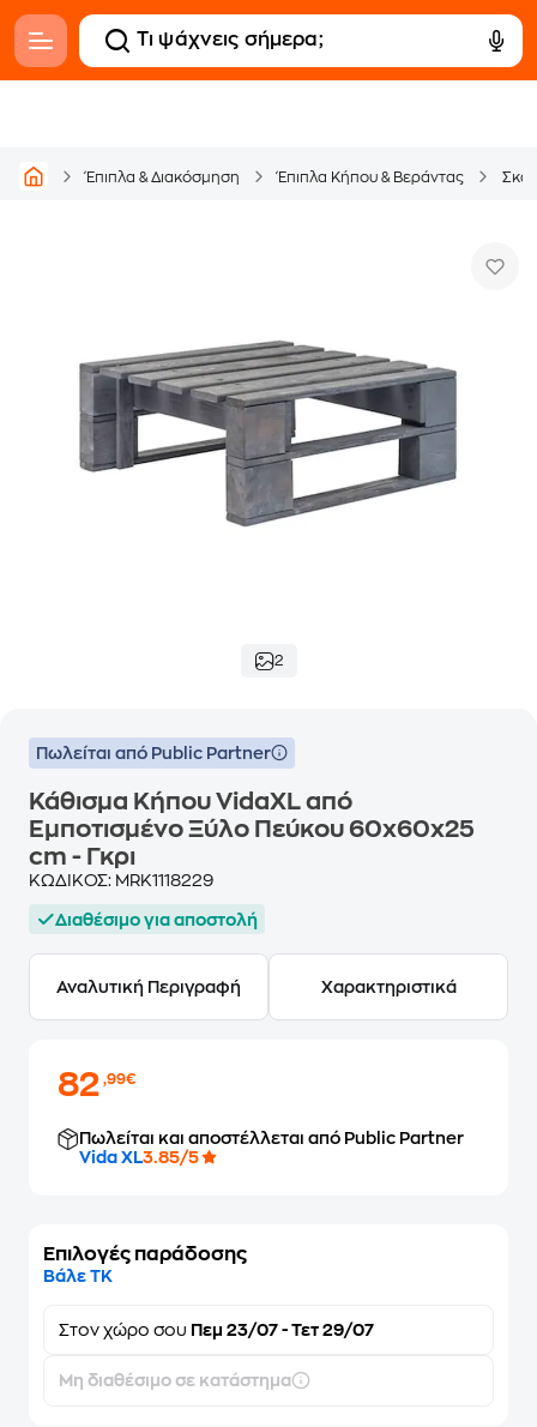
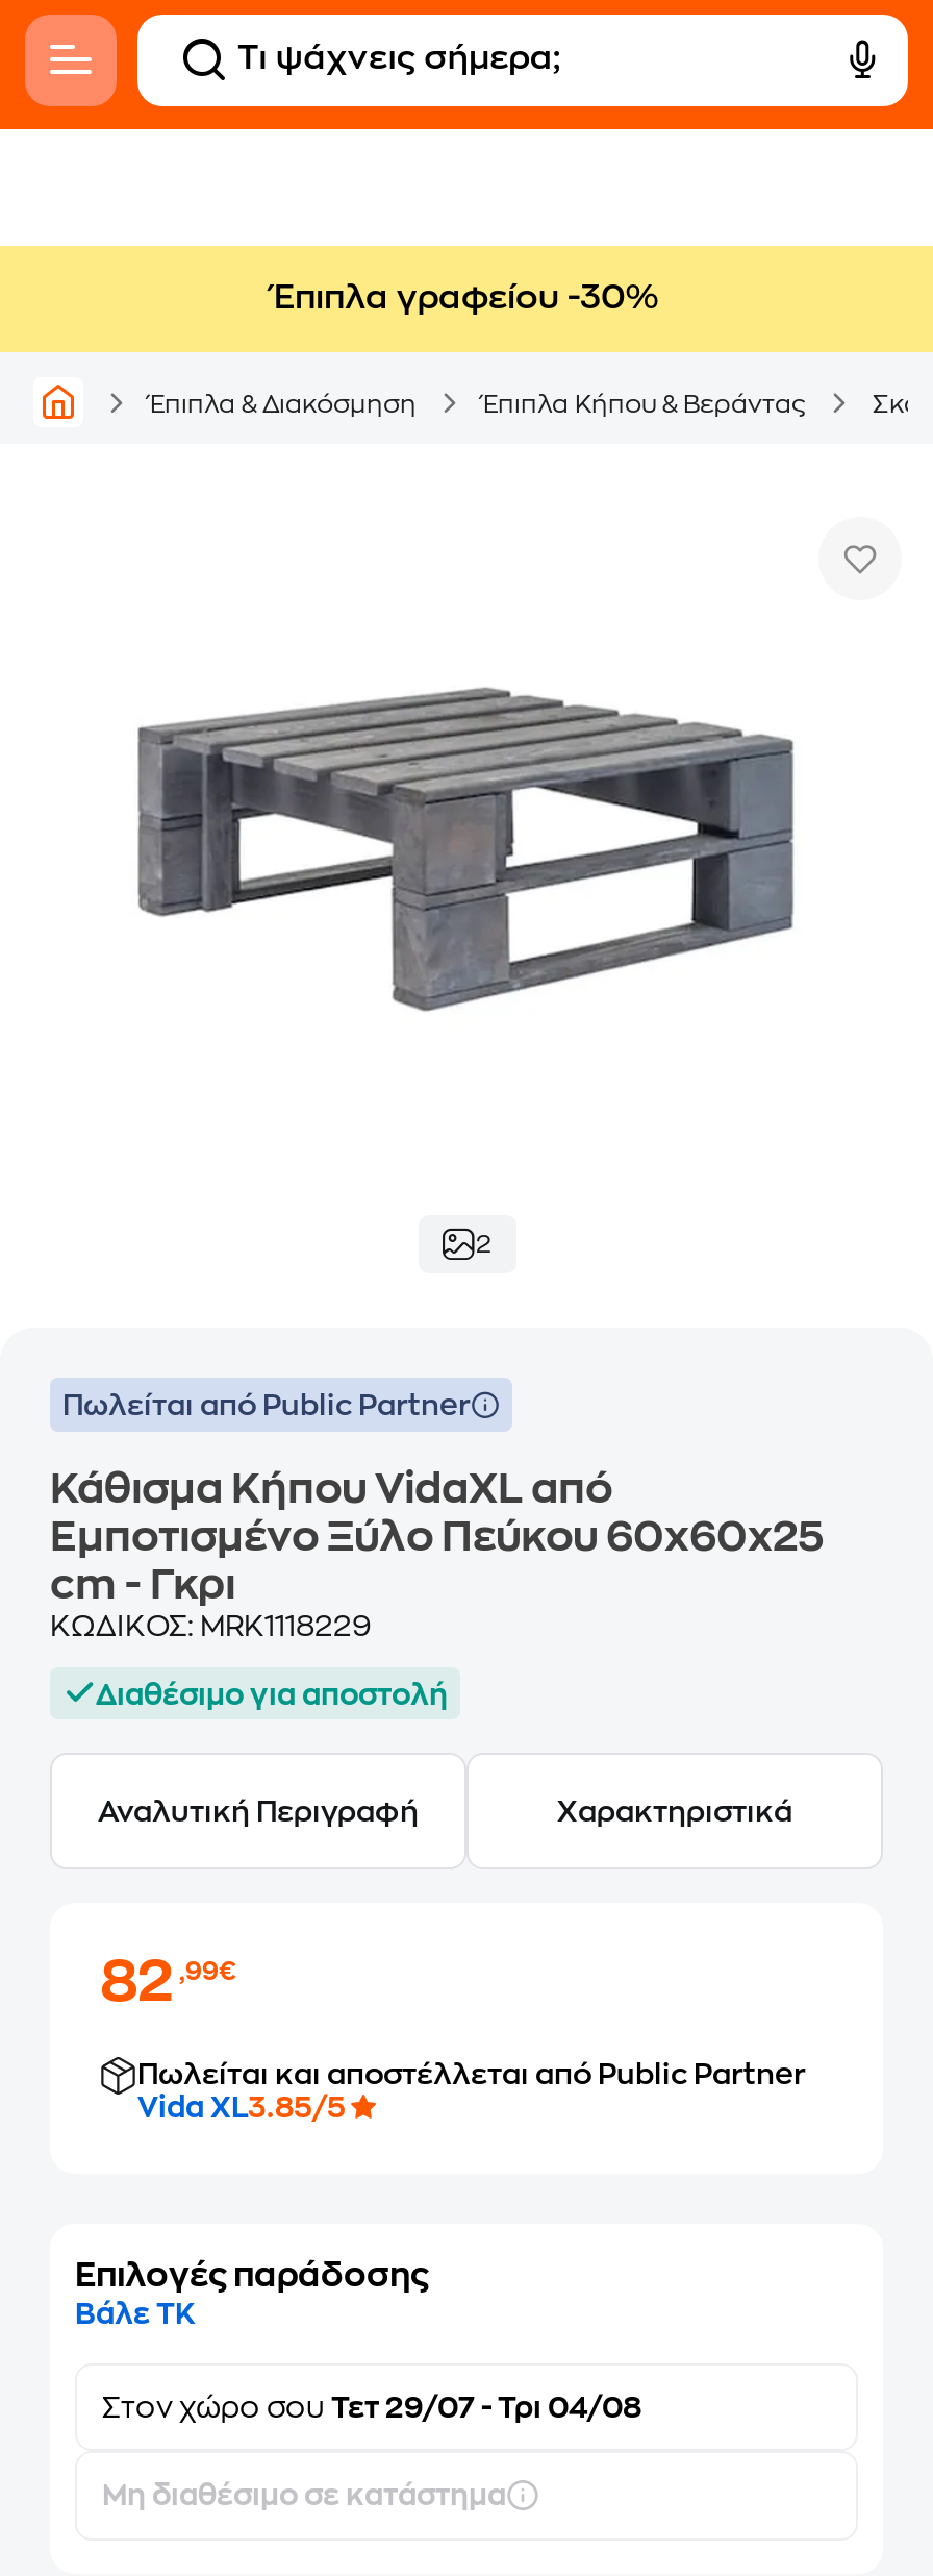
+ Έπιπλα γραφείου -30%

- Στον χώρο σου Πεμ 23/07 - Τετ 29/07
+ Στον χώρο σου Τετ 29/07 - Τρι 04/08
